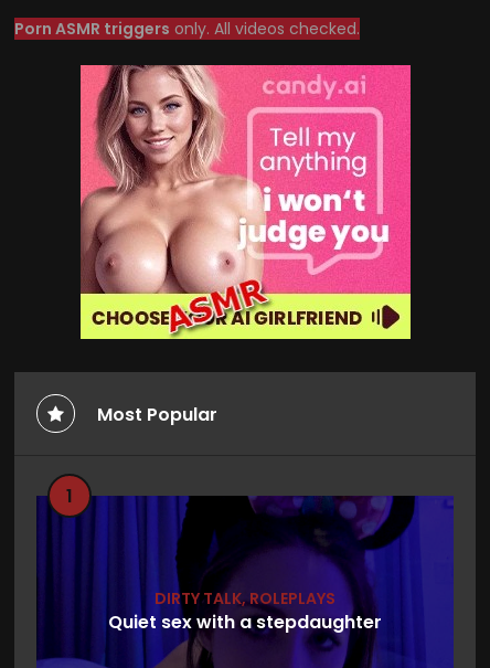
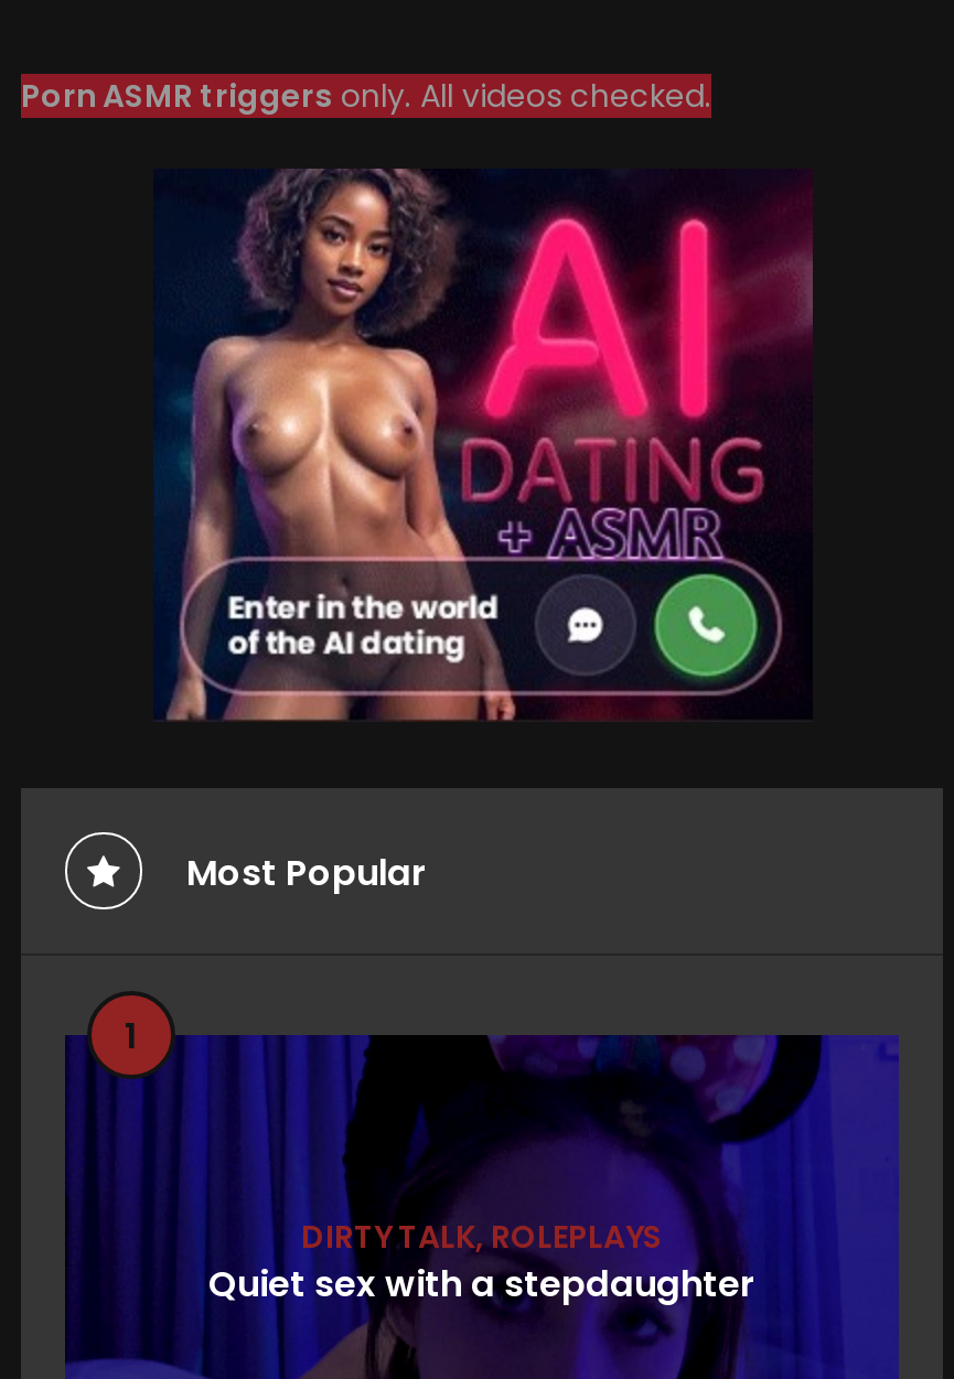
- [image]
+ [image]
